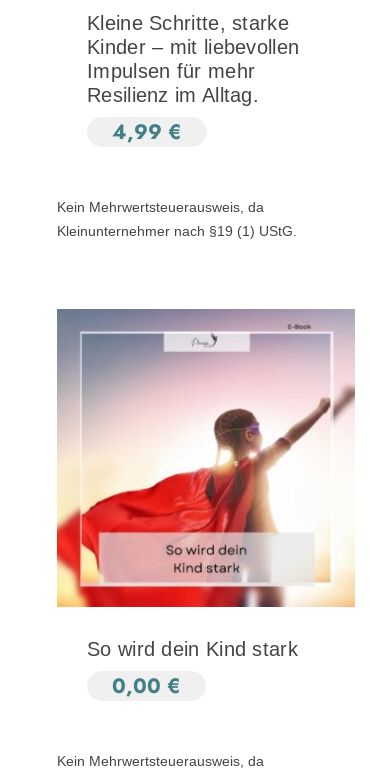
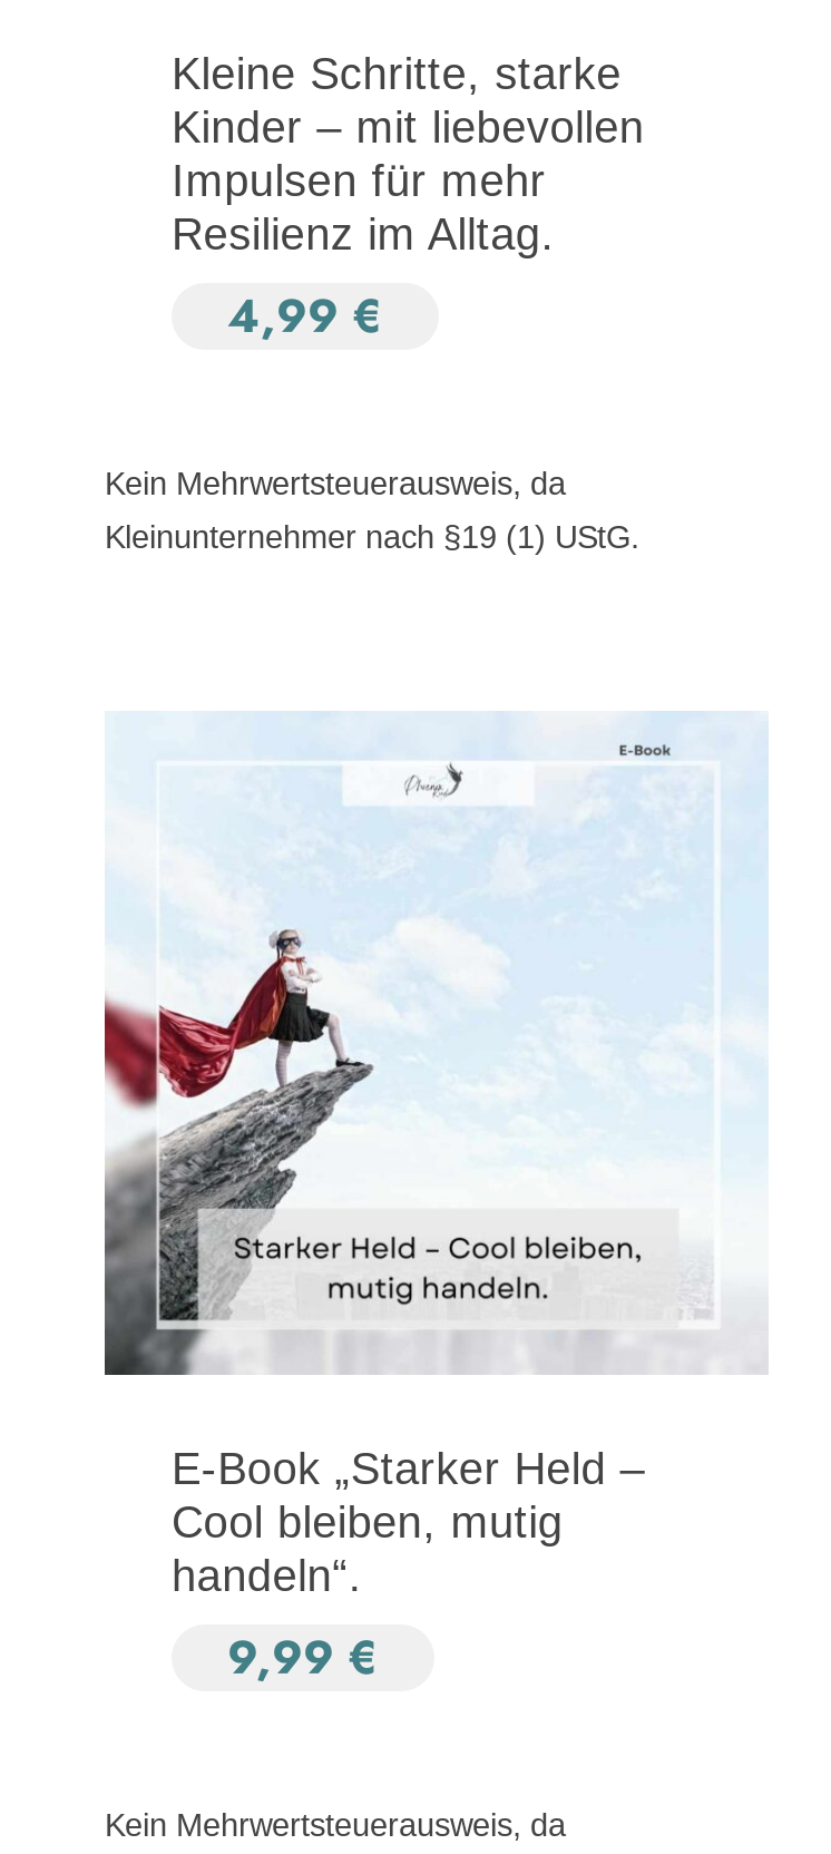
- [image]
- So wird dein Kind stark
- 0,00 €
+ [image]
+ E-Book „Starker Held –
+ Cool bleiben, mutig
+ handeln“.
+ 9,99 €
